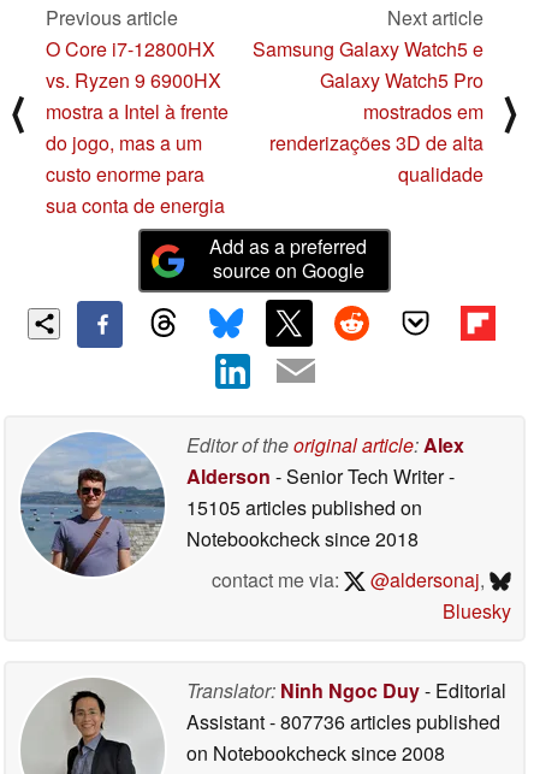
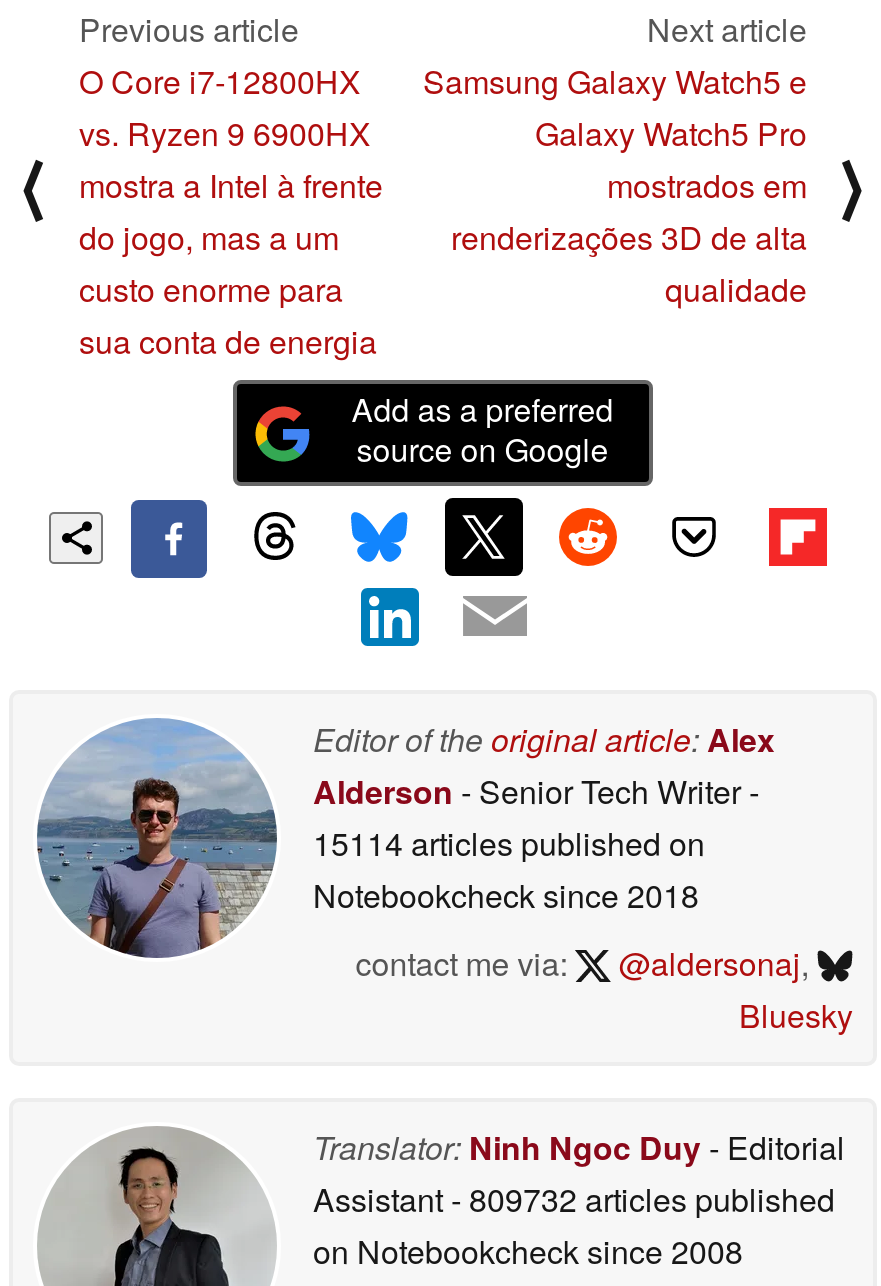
- 15105 articles published on
+ 15114 articles published on

- Assistant - 807736 articles published
+ Assistant - 809732 articles published
